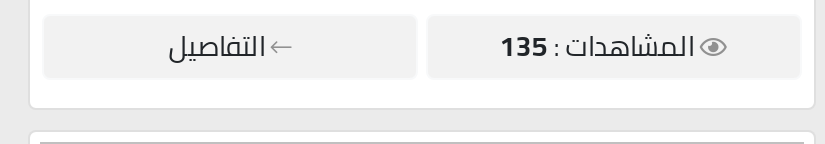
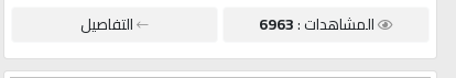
- المشاهدات : 135
+ المشاهدات : 6963
